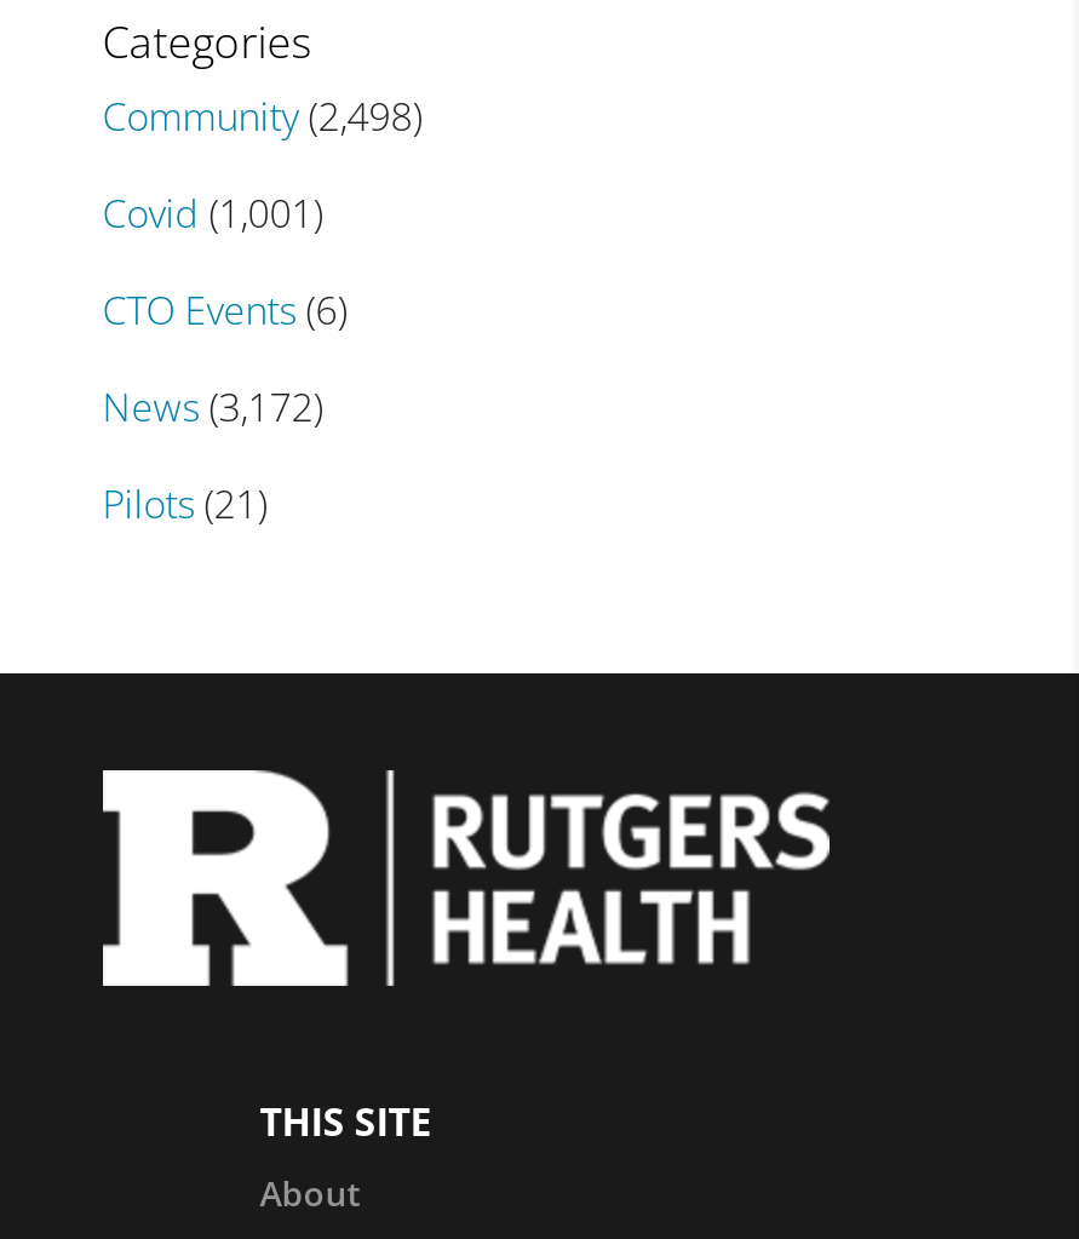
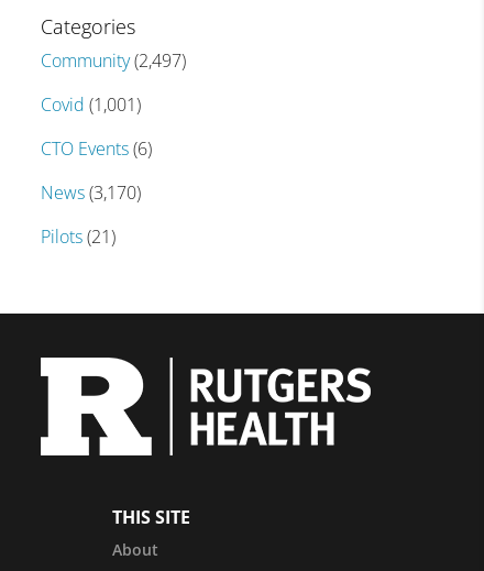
- Community (2,498)
+ Community (2,497)

- News (3,172)
+ News (3,170)
